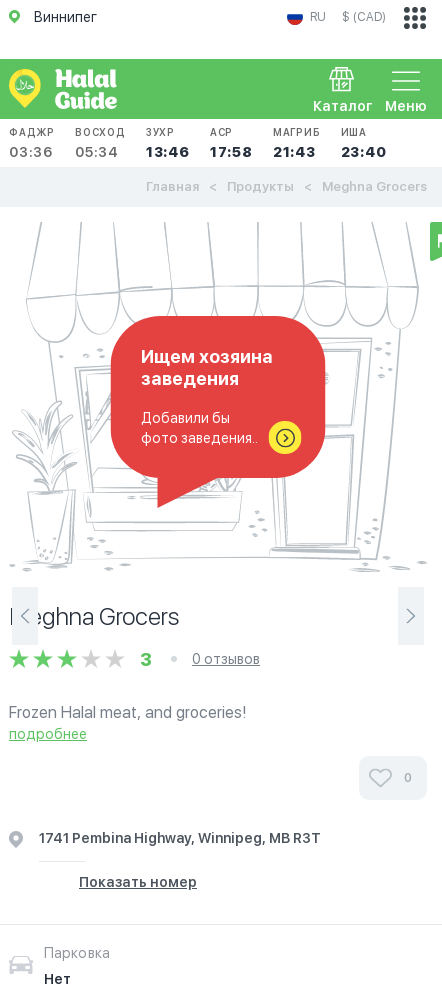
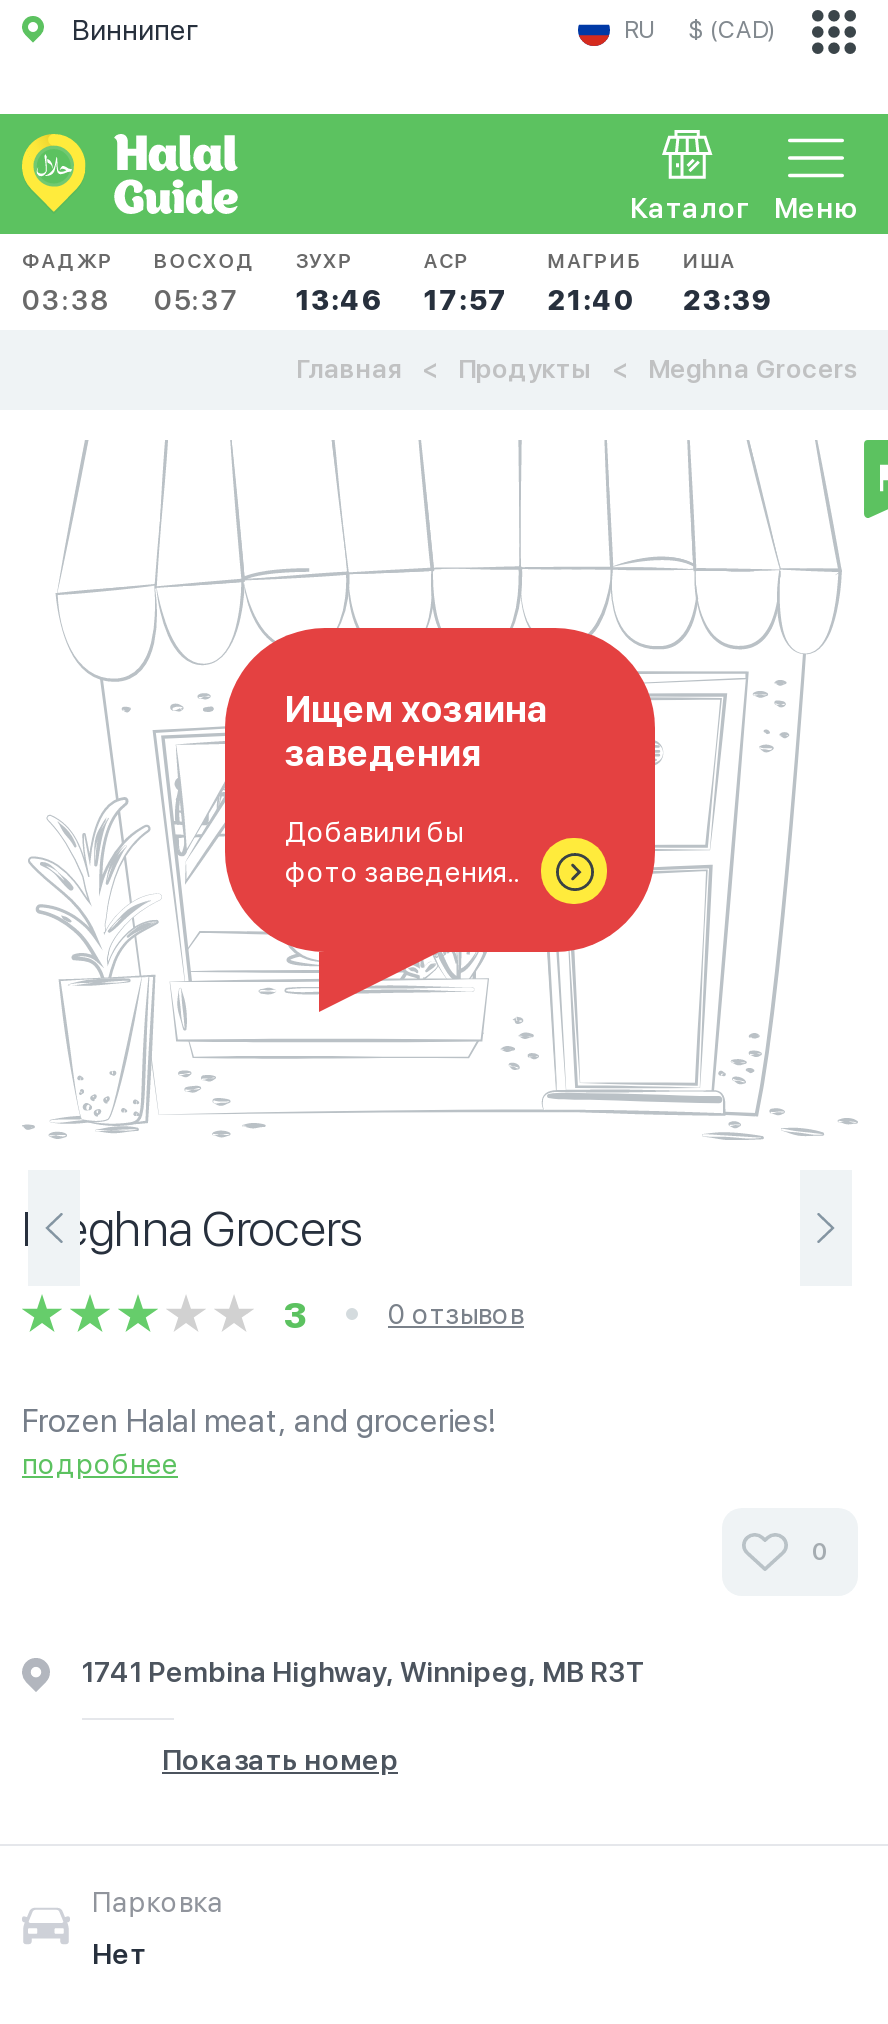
- 03:36
+ 03:38

- 05:34
+ 05:37

- 17:58
+ 17:57

- 21:43
+ 21:40

- 23:40
+ 23:39
